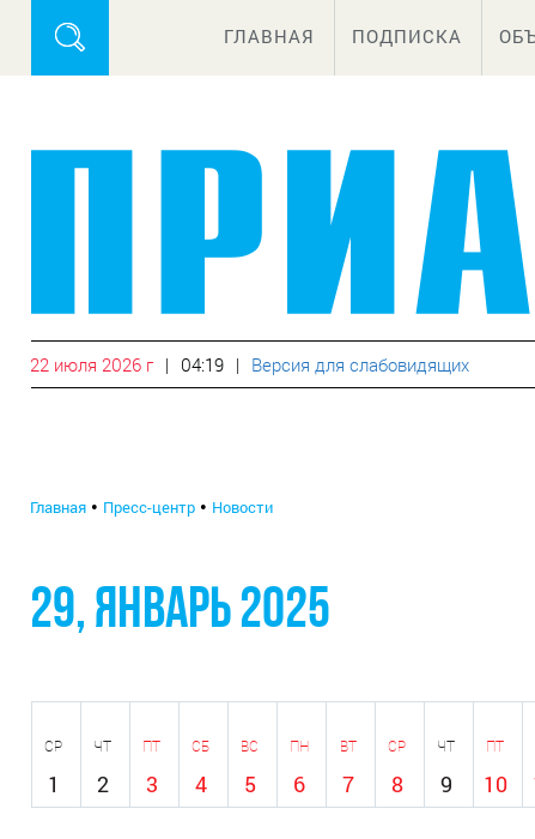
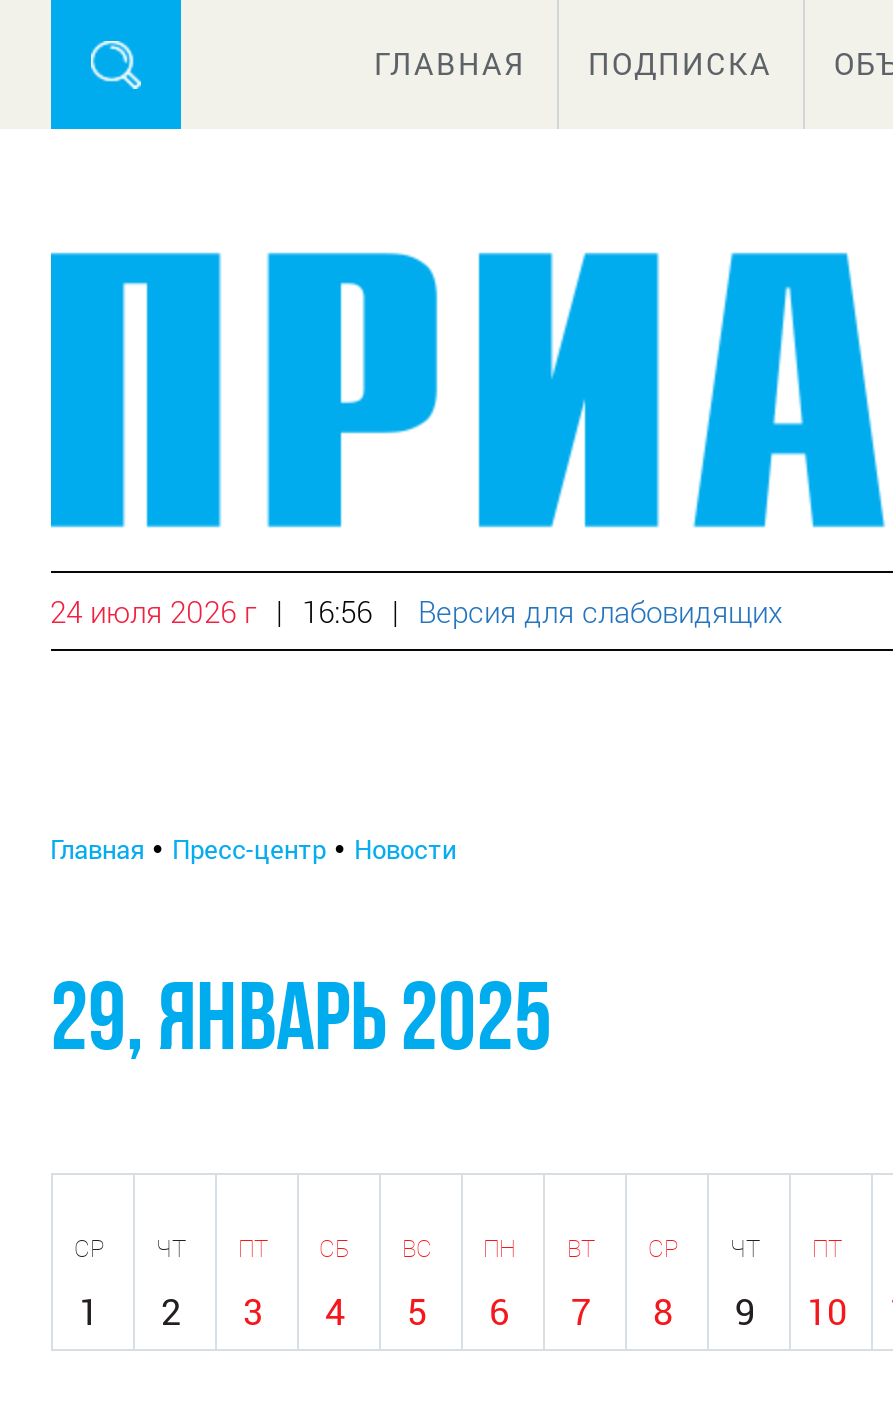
- 22 июля 2026 г
+ 24 июля 2026 г

- 04:19
+ 16:56
